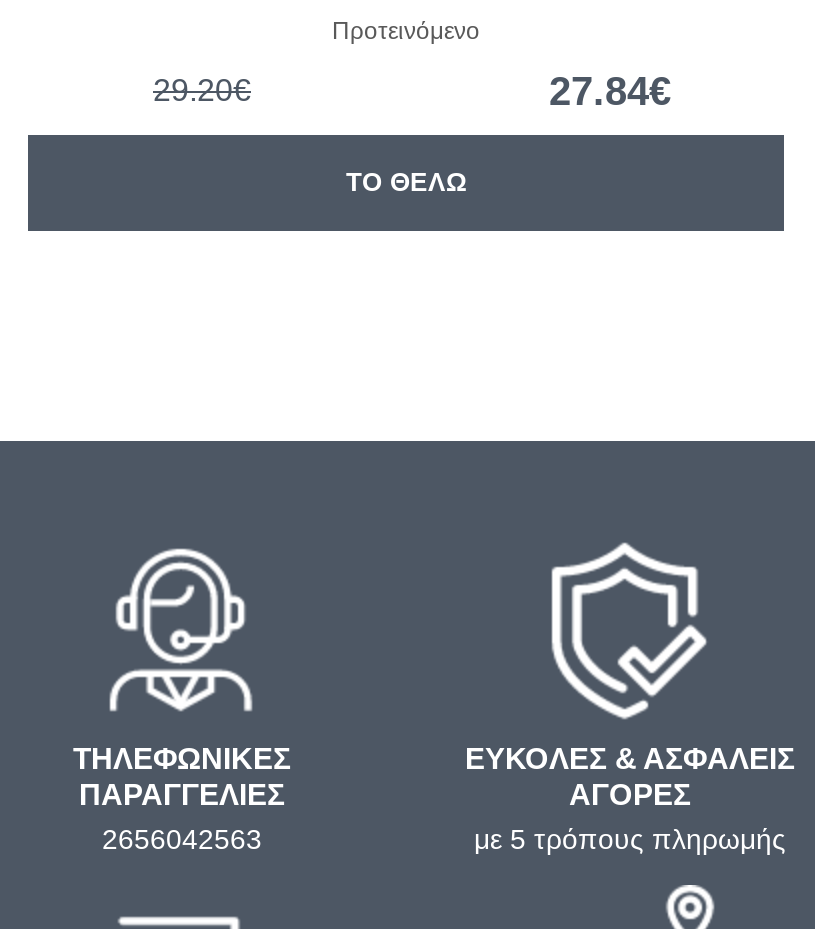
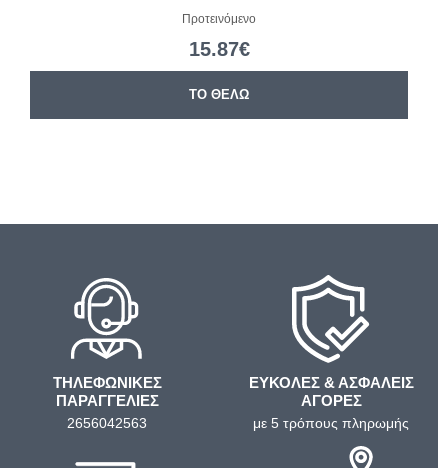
- 29.20€
- 27.84€
+ 15.87€
